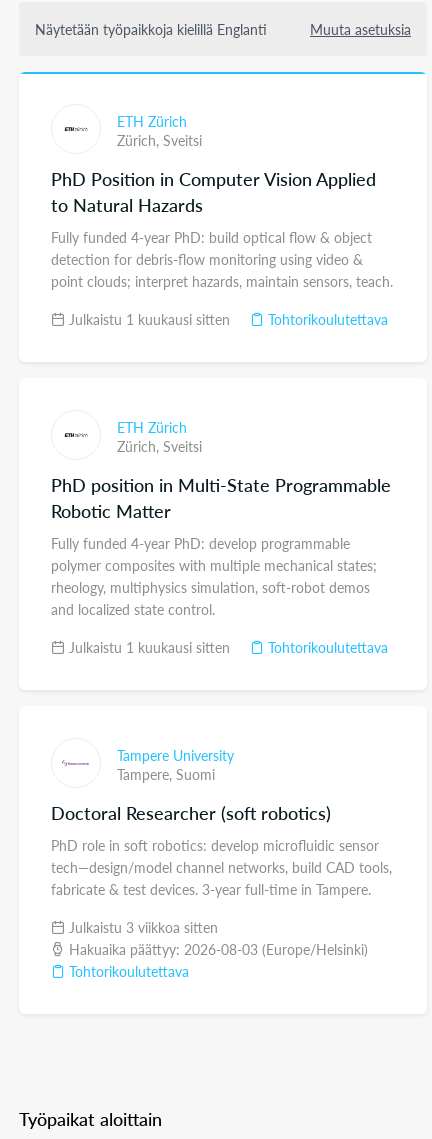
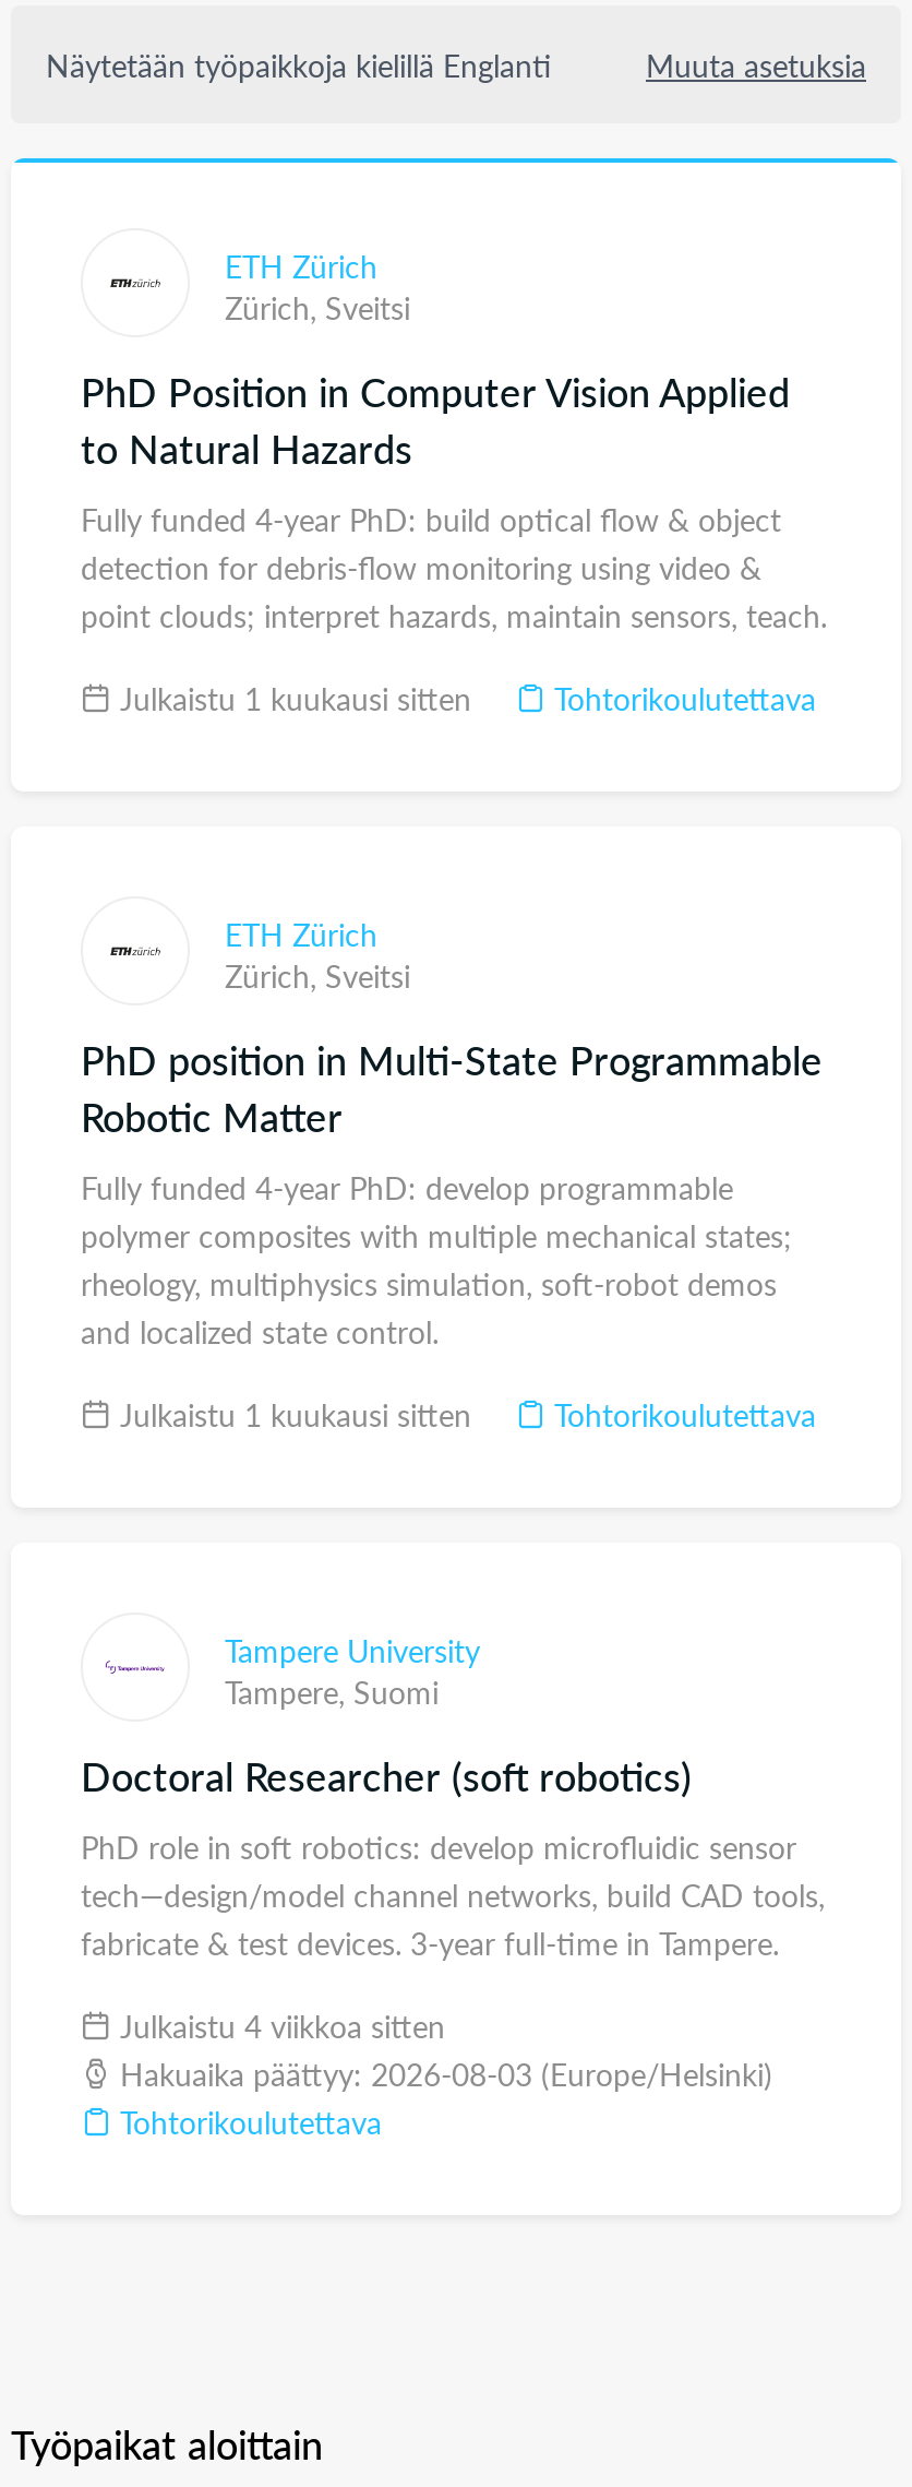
- Julkaistu 3 viikkoa sitten
+ Julkaistu 4 viikkoa sitten
